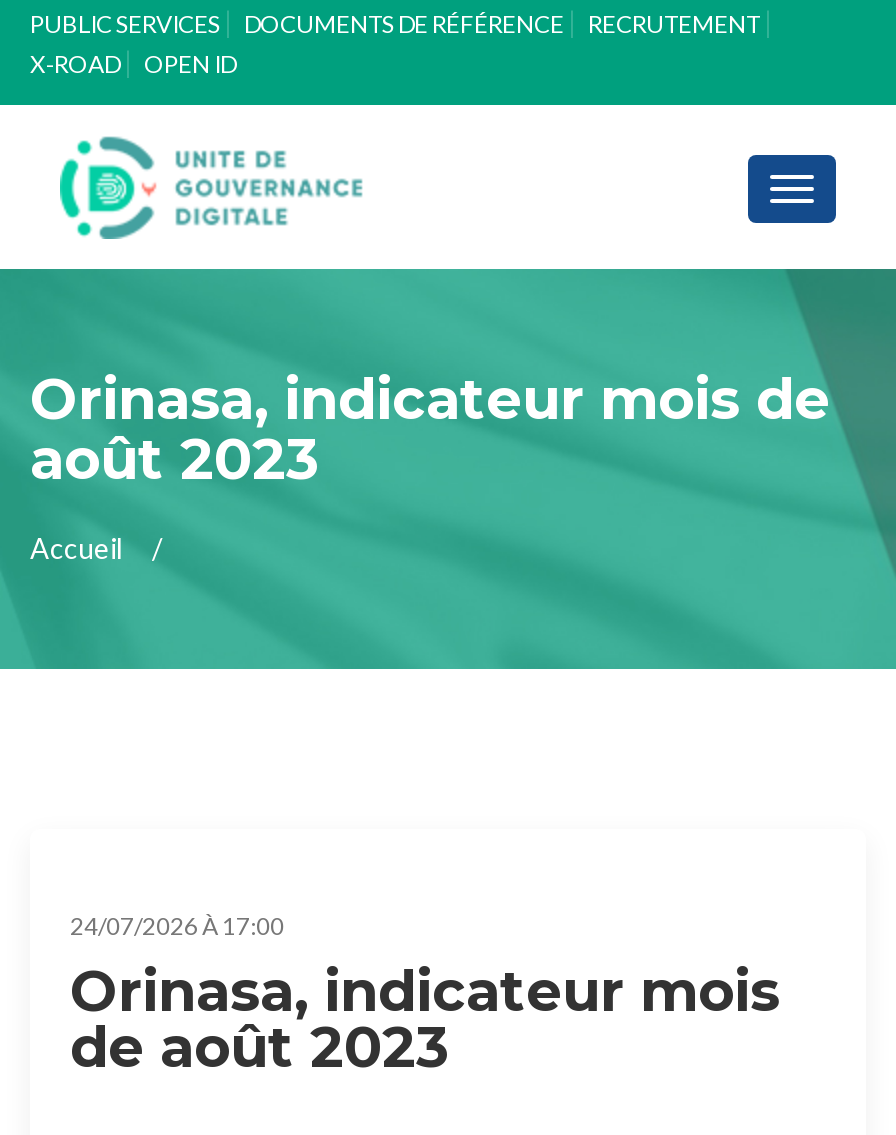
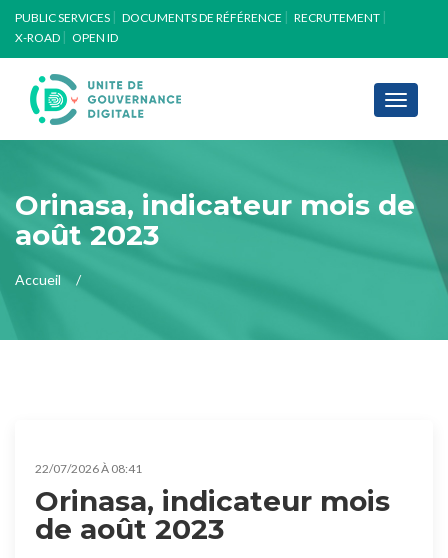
- 24/07/2026 À 17:00
+ 22/07/2026 À 08:41
